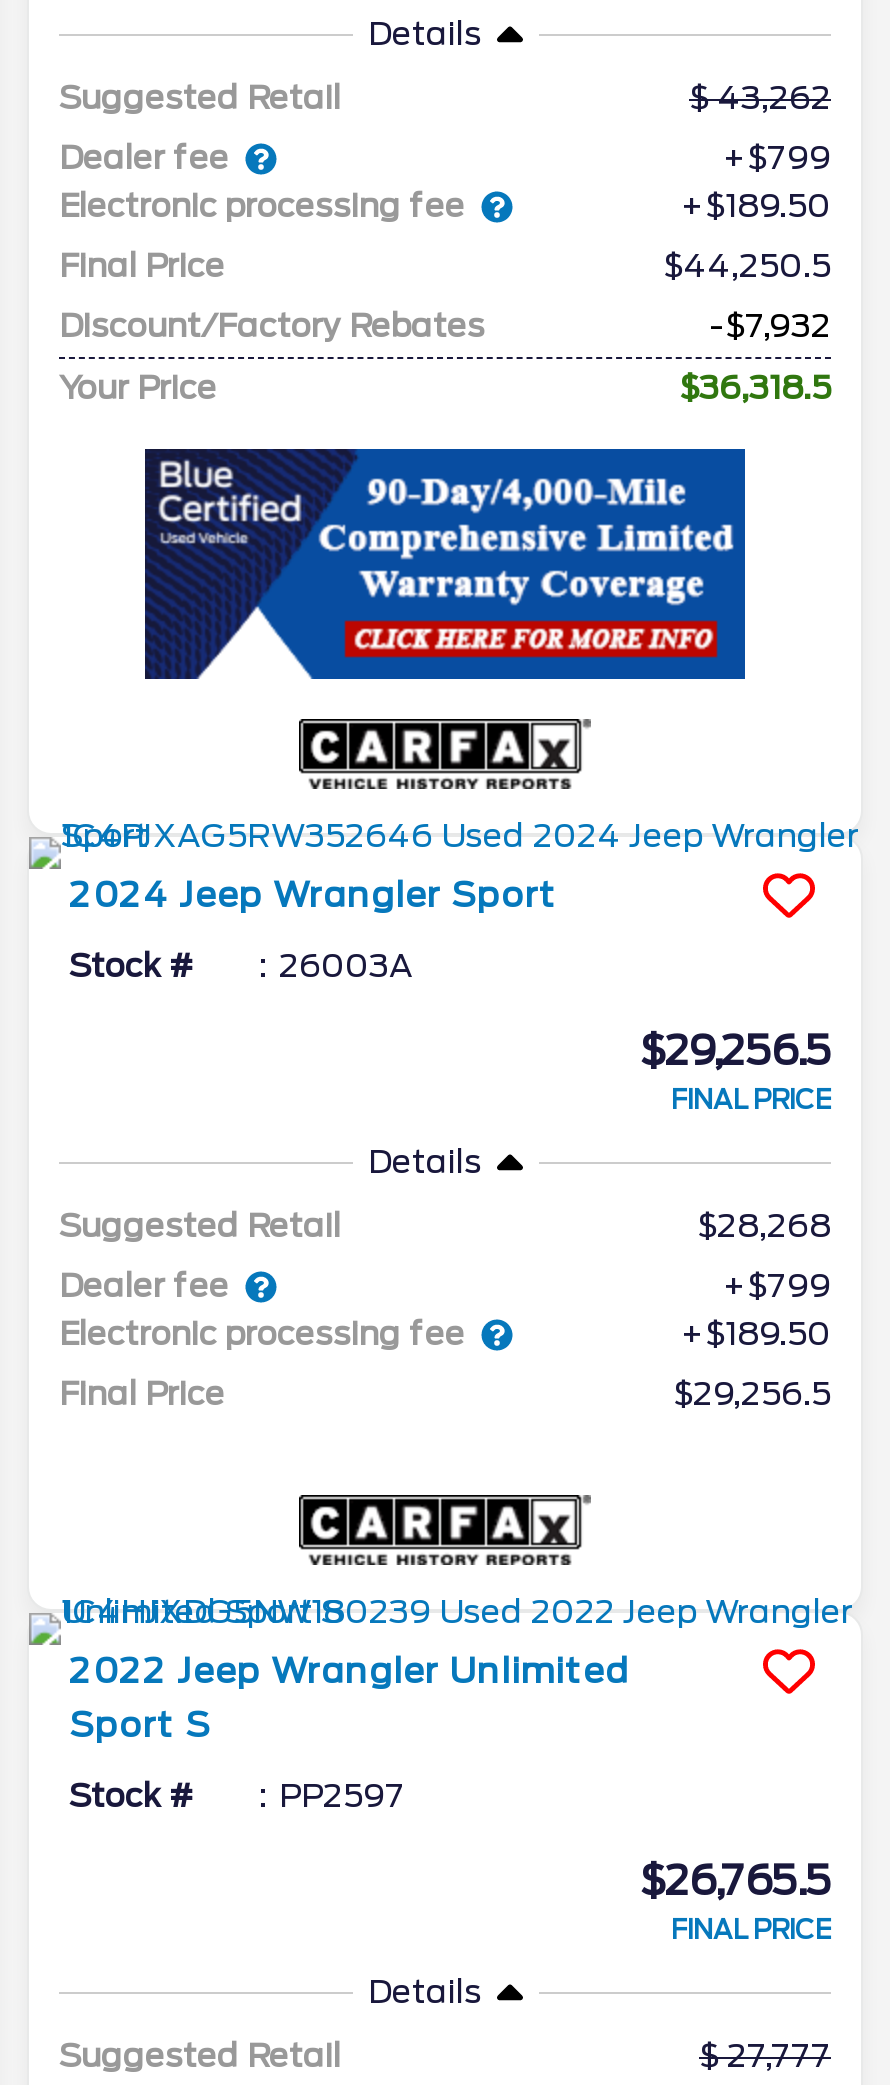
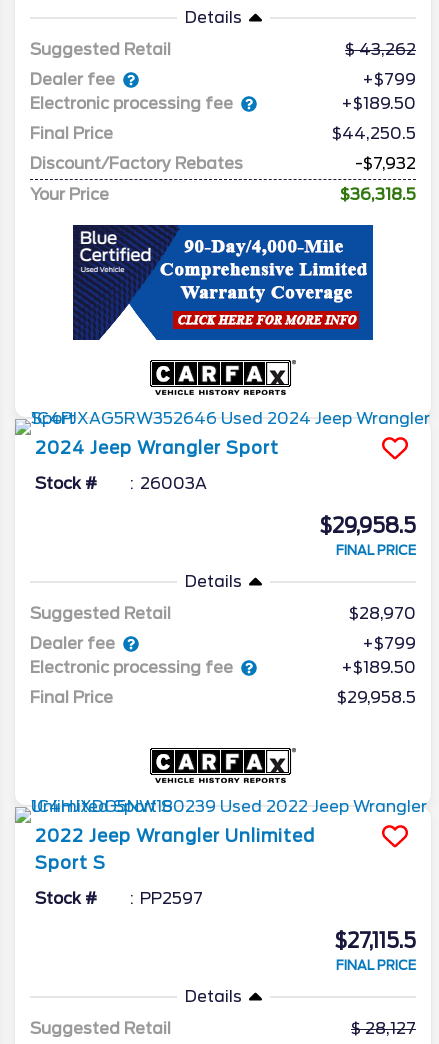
- $29,256.5
+ $29,958.5

- $28,268
+ $28,970

- $29,256.5
+ $29,958.5

- $26,765.5
+ $27,115.5

- 27,777
+ 28,127
